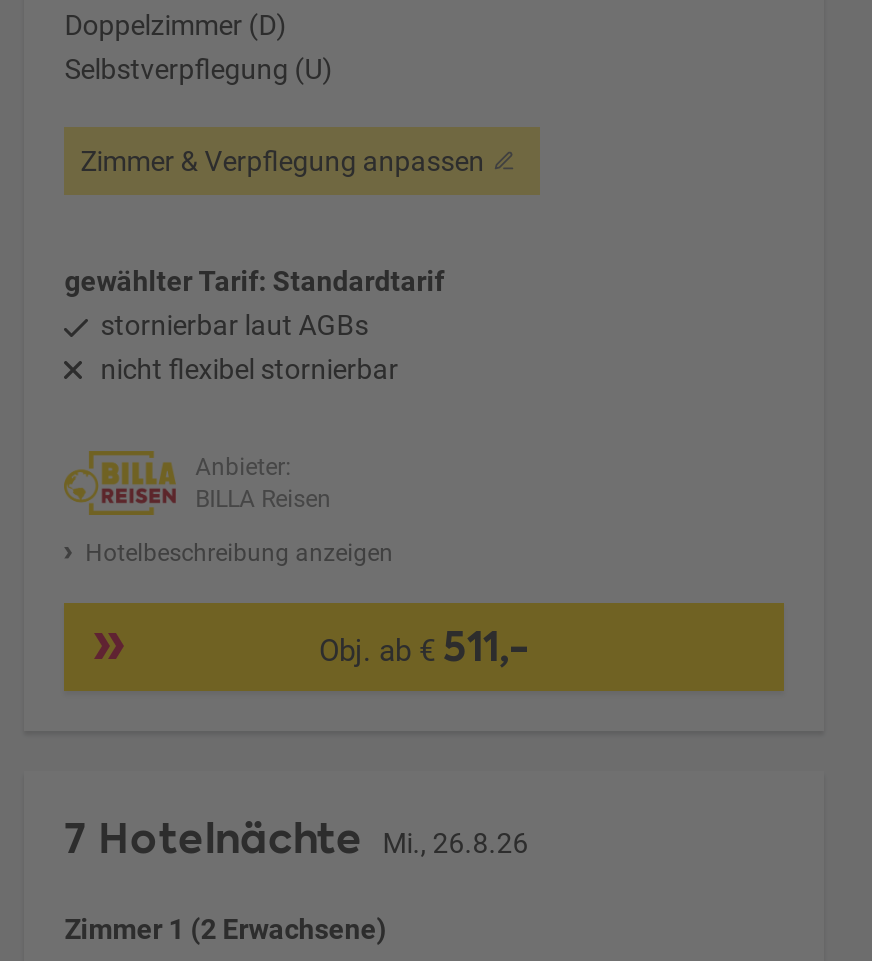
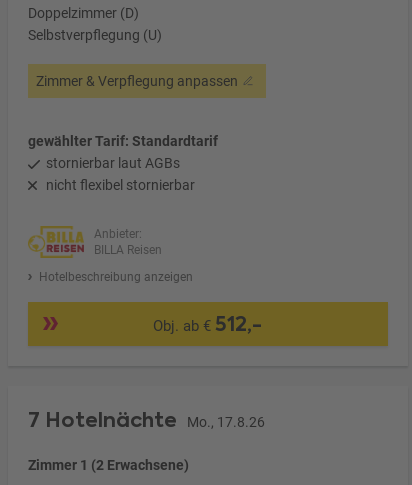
- Obj. ab €511,-
+ Obj. ab €512,-

- 7 Hotelnächte Mi., 26.8.26
+ 7 Hotelnächte Mo., 17.8.26
